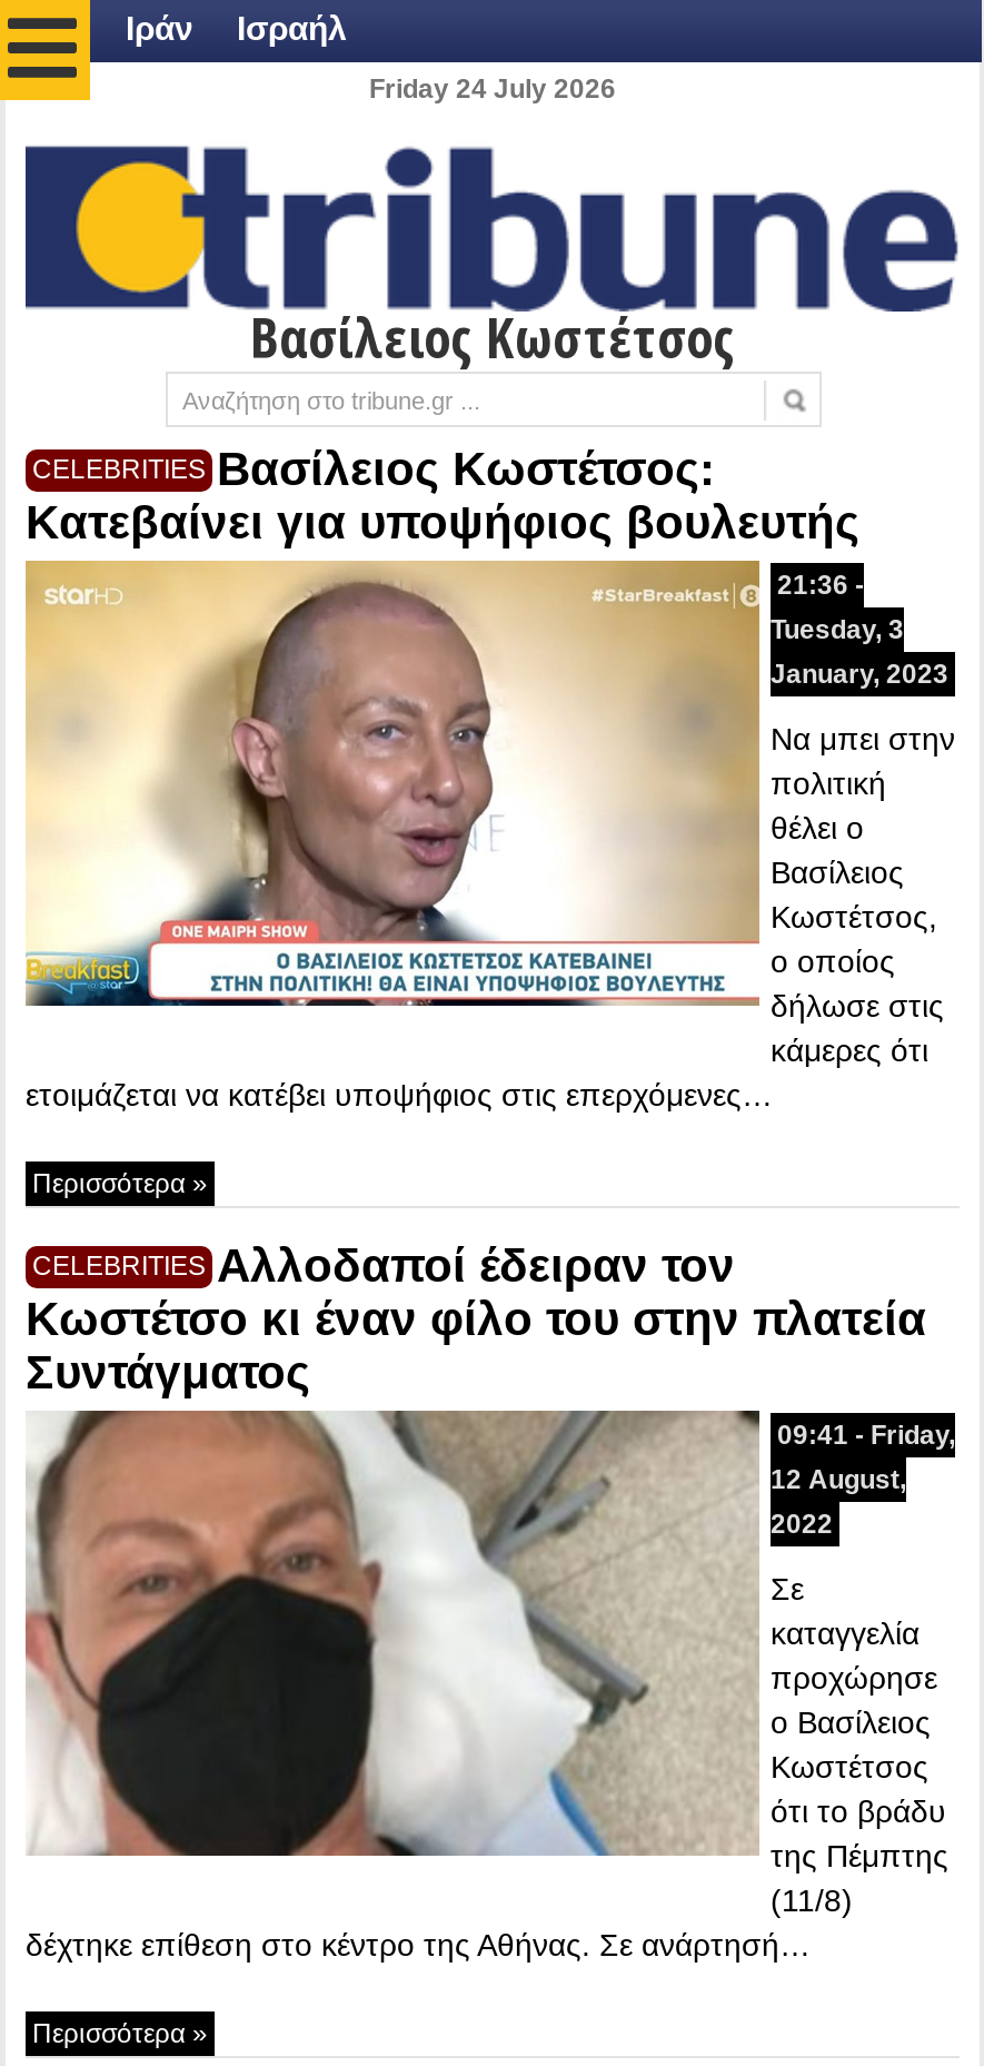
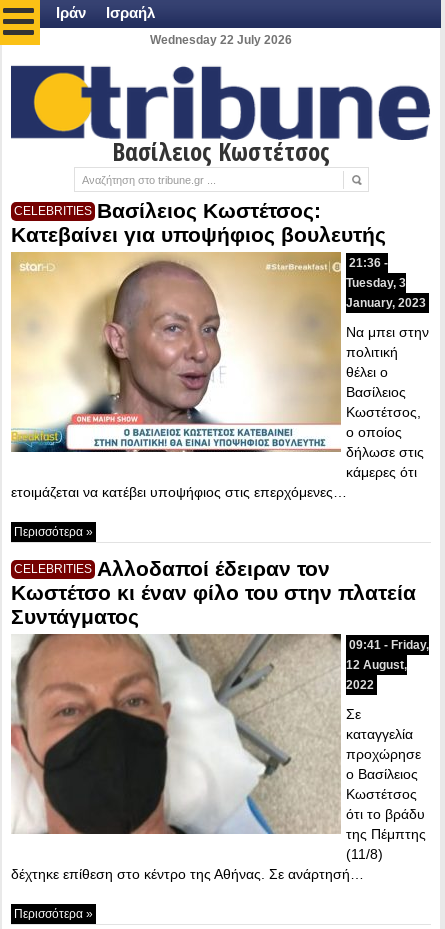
- Friday 24 July 2026
+ Wednesday 22 July 2026
